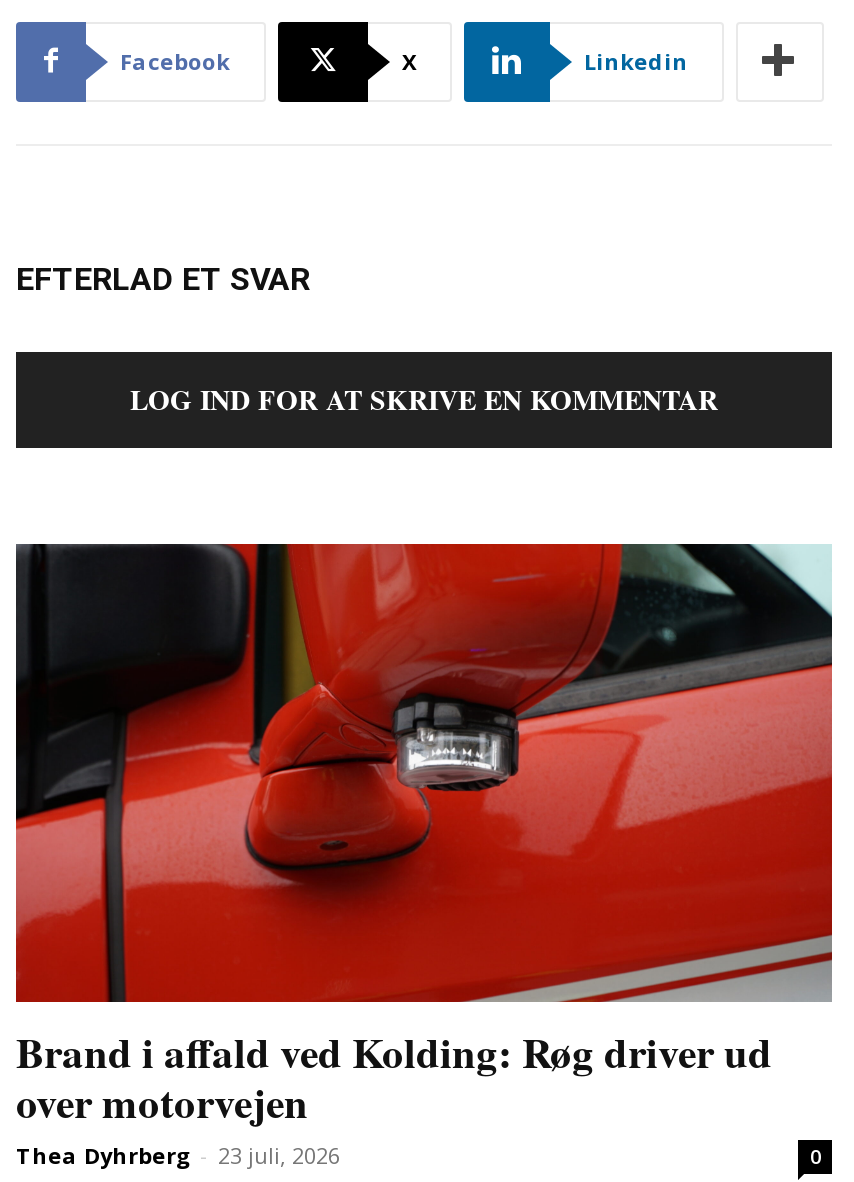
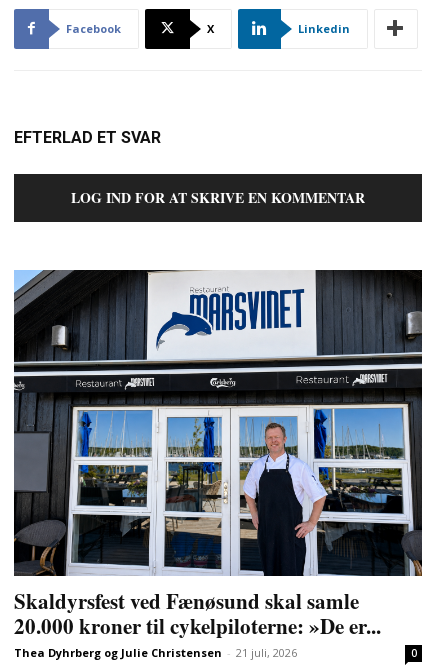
- [image]
- Brand i affald ved Kolding: Røg driver ud
- over motorvejen
- Thea Dyhrberg - 23 juli, 2026
+ [image]
+ Skaldyrsfest ved Fænøsund skal samle
+ 20.000 kroner til cykelpiloterne: »De er...
+ Thea Dyhrberg og Julie Christensen - 21 juli, 2026
